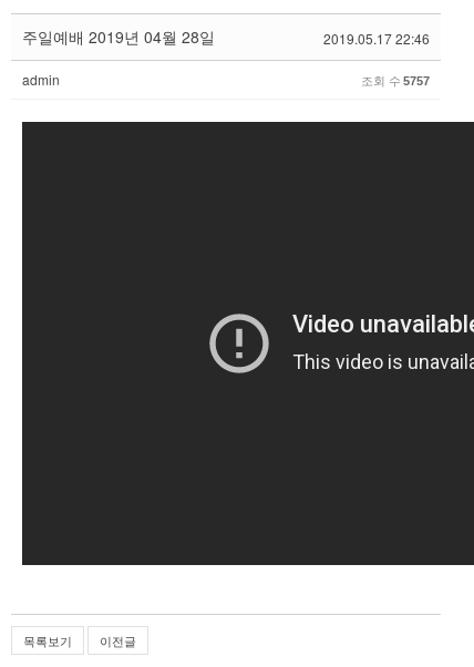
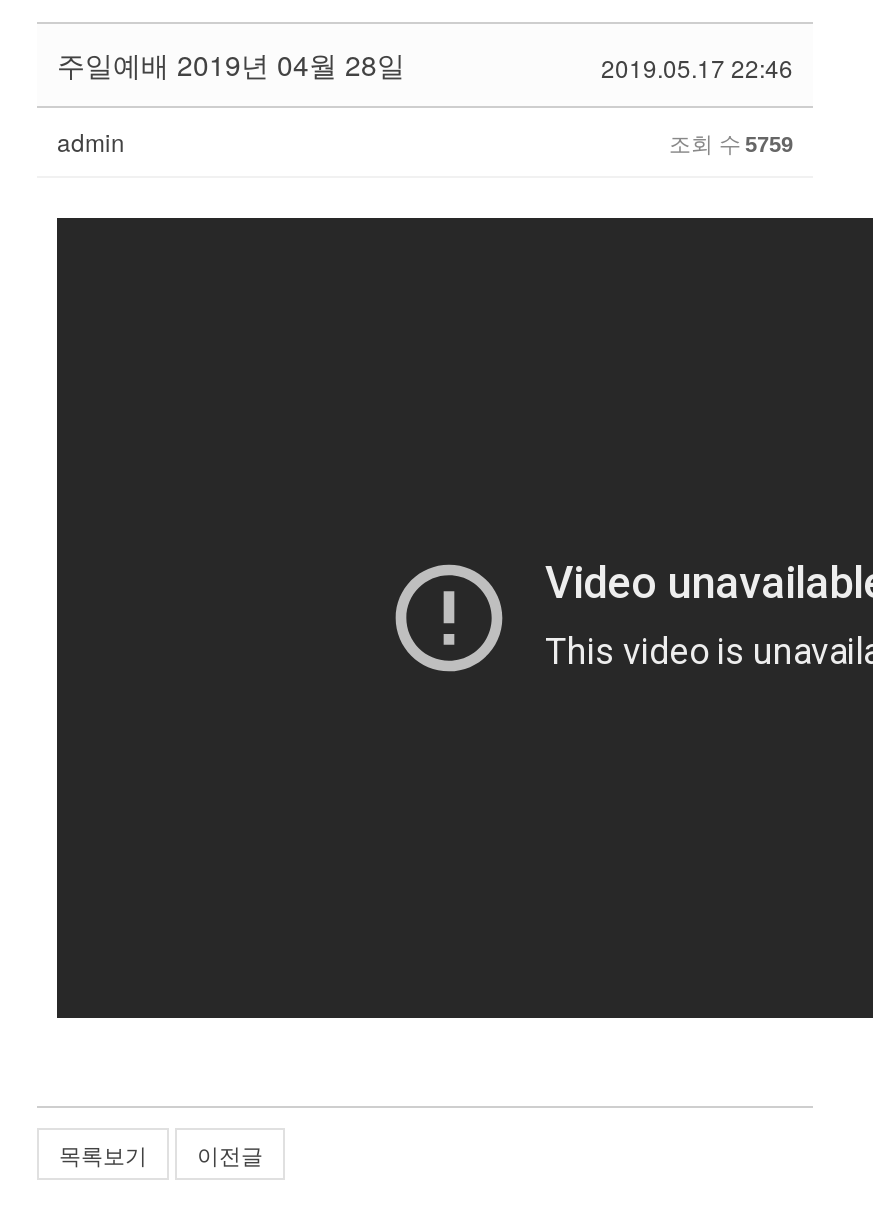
- 조회 수 5757
+ 조회 수 5759
